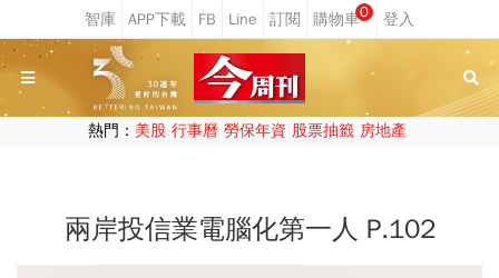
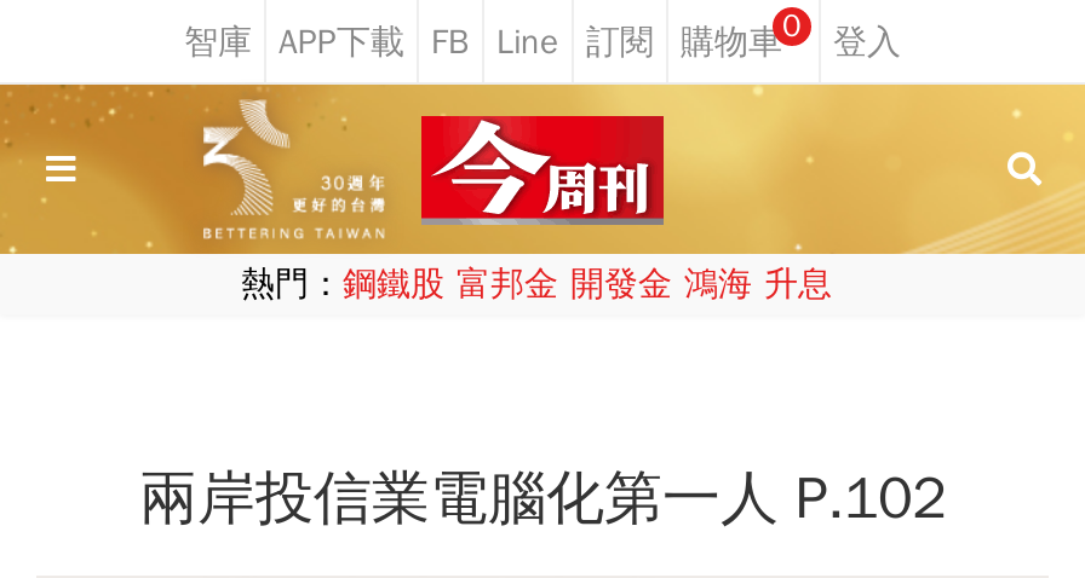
- 熱門：美股 行事曆 勞保年資 股票抽籤 房地產
+ 熱門：鋼鐵股 富邦金 開發金 鴻海 升息
